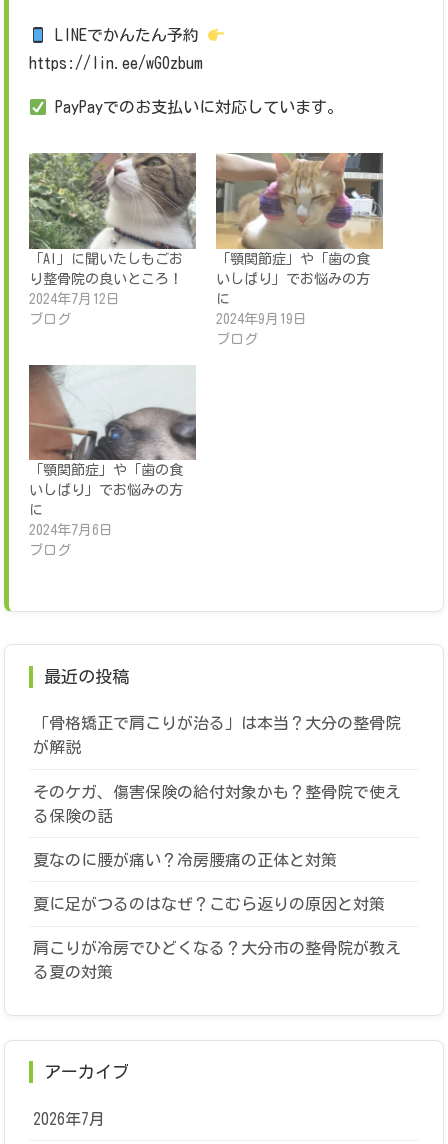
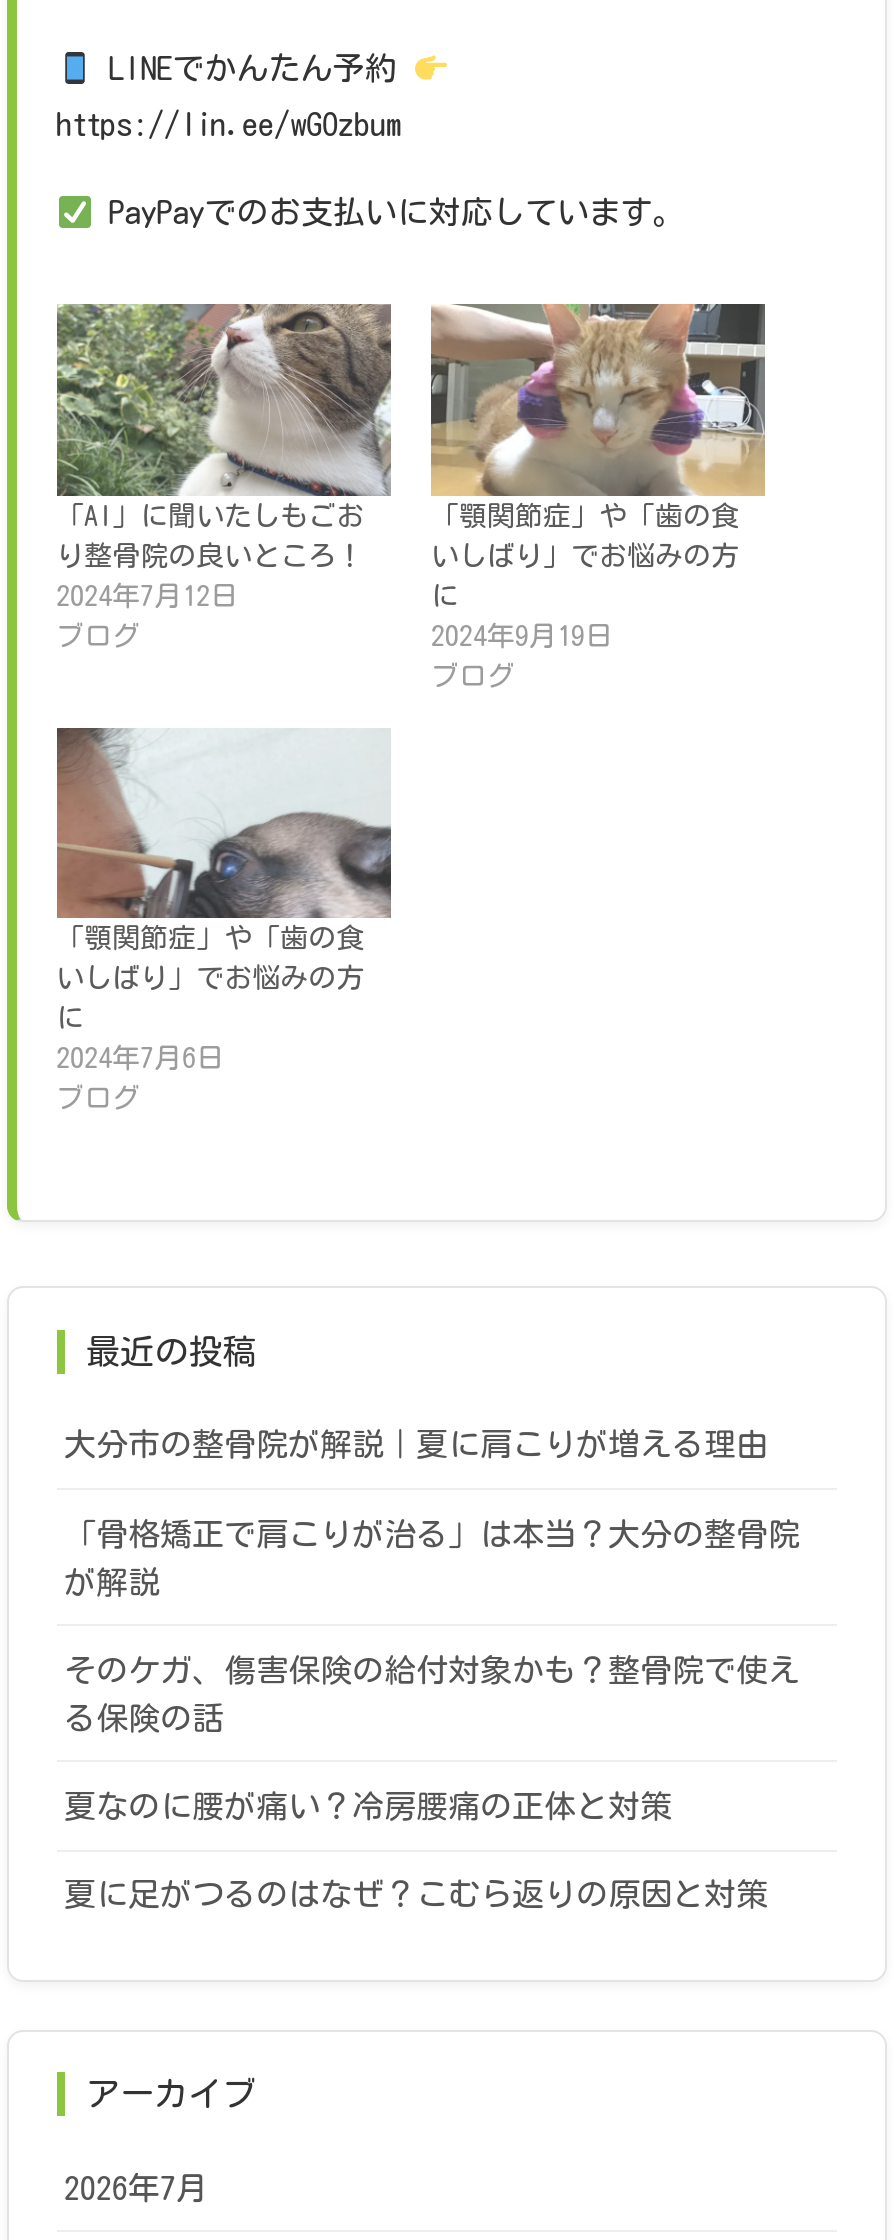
+ 大分市の整骨院が解説｜夏に肩こりが増える理由

moved down: 「骨格矯正で肩こりが治る」は本当？大分の整骨院 | が解説 | そのケガ、傷害保険の給付対象かも？整骨院で使え | る保険の話 | 夏なのに腰が痛い？冷房腰痛の正体と対策 | 夏に足がつるのはなぜ？こむら返りの原因と対策

- 肩こりが冷房でひどくなる？大分市の整骨院が教え
- る夏の対策
